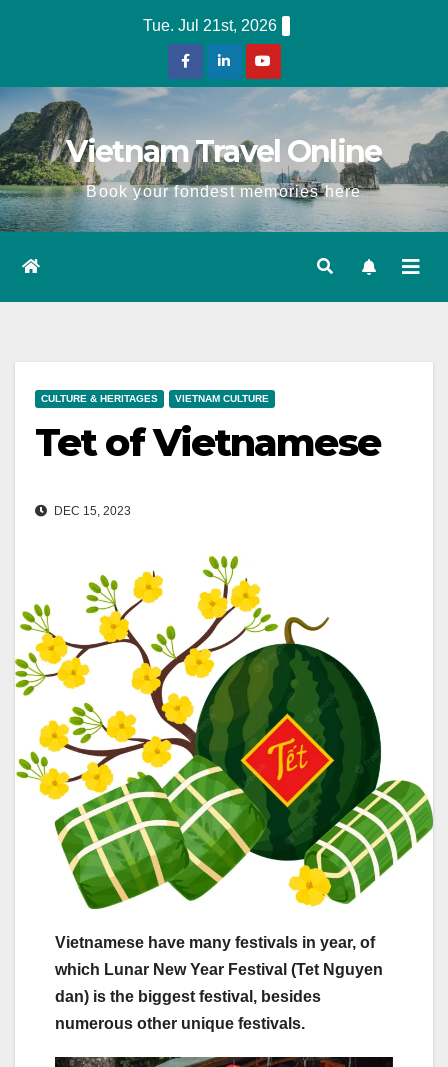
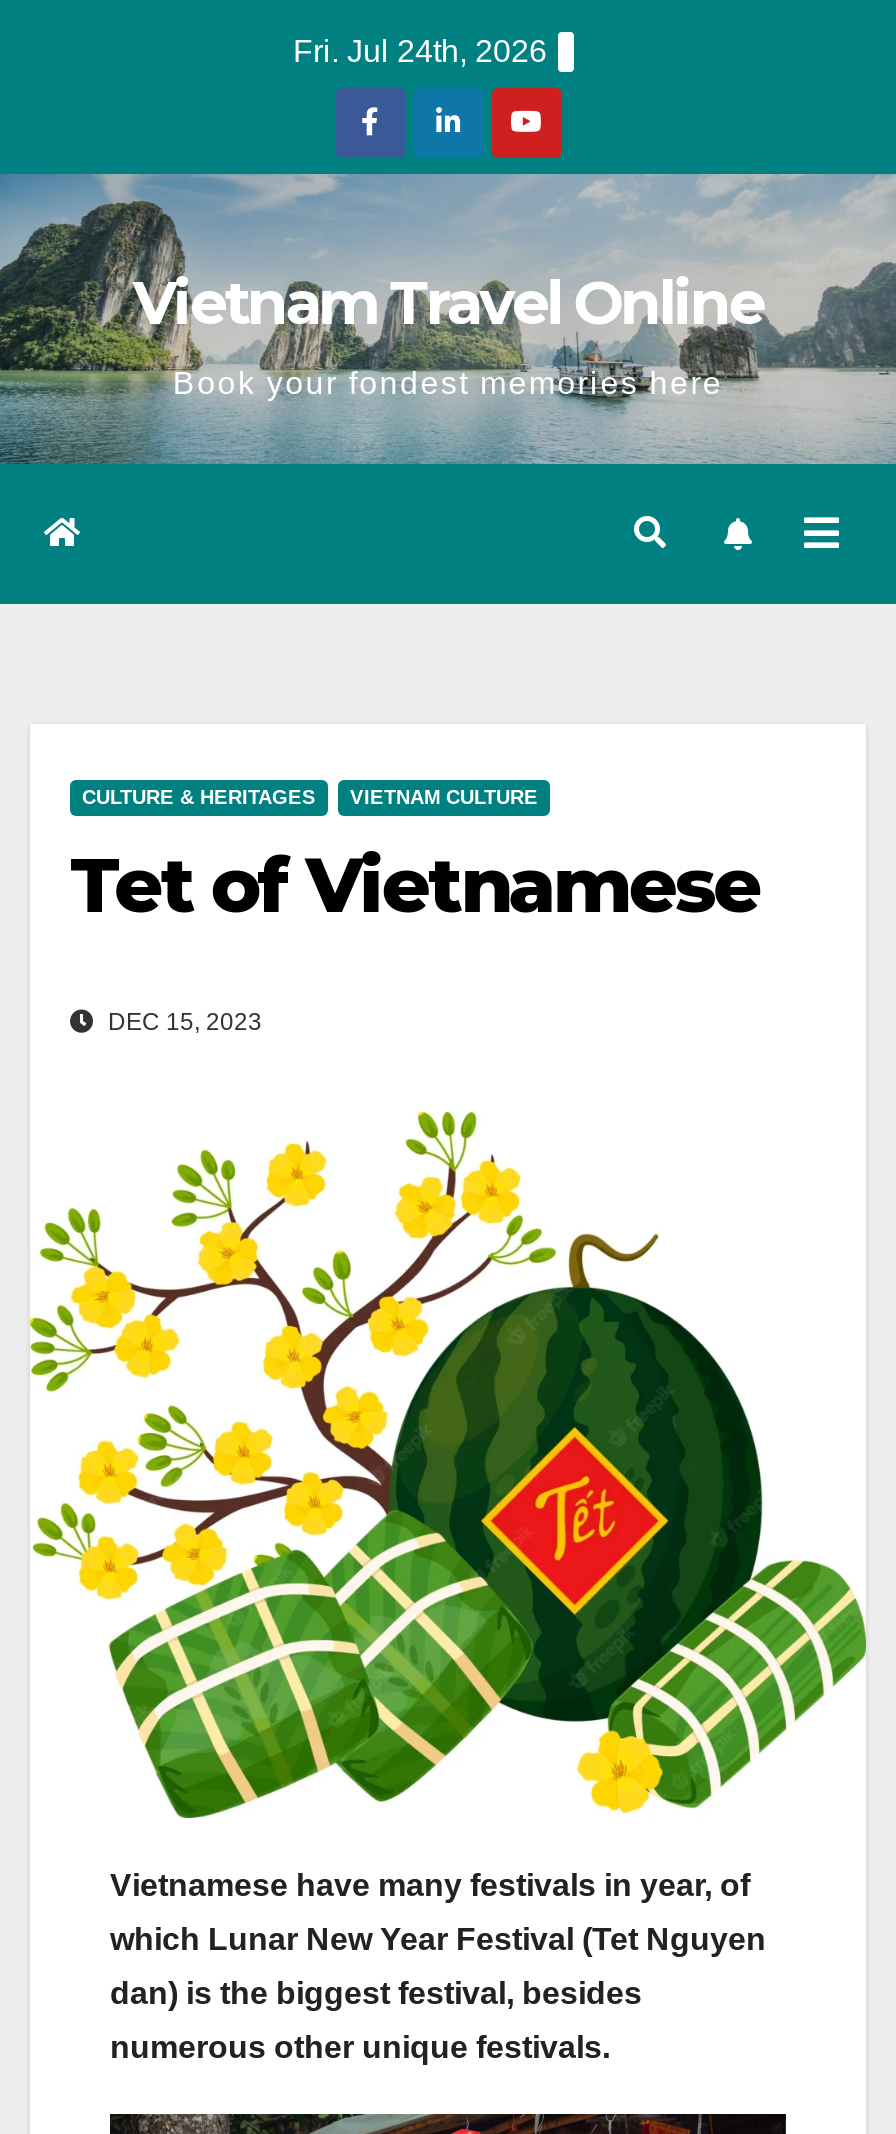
- Tue. Jul 21st, 2026
+ Fri. Jul 24th, 2026
